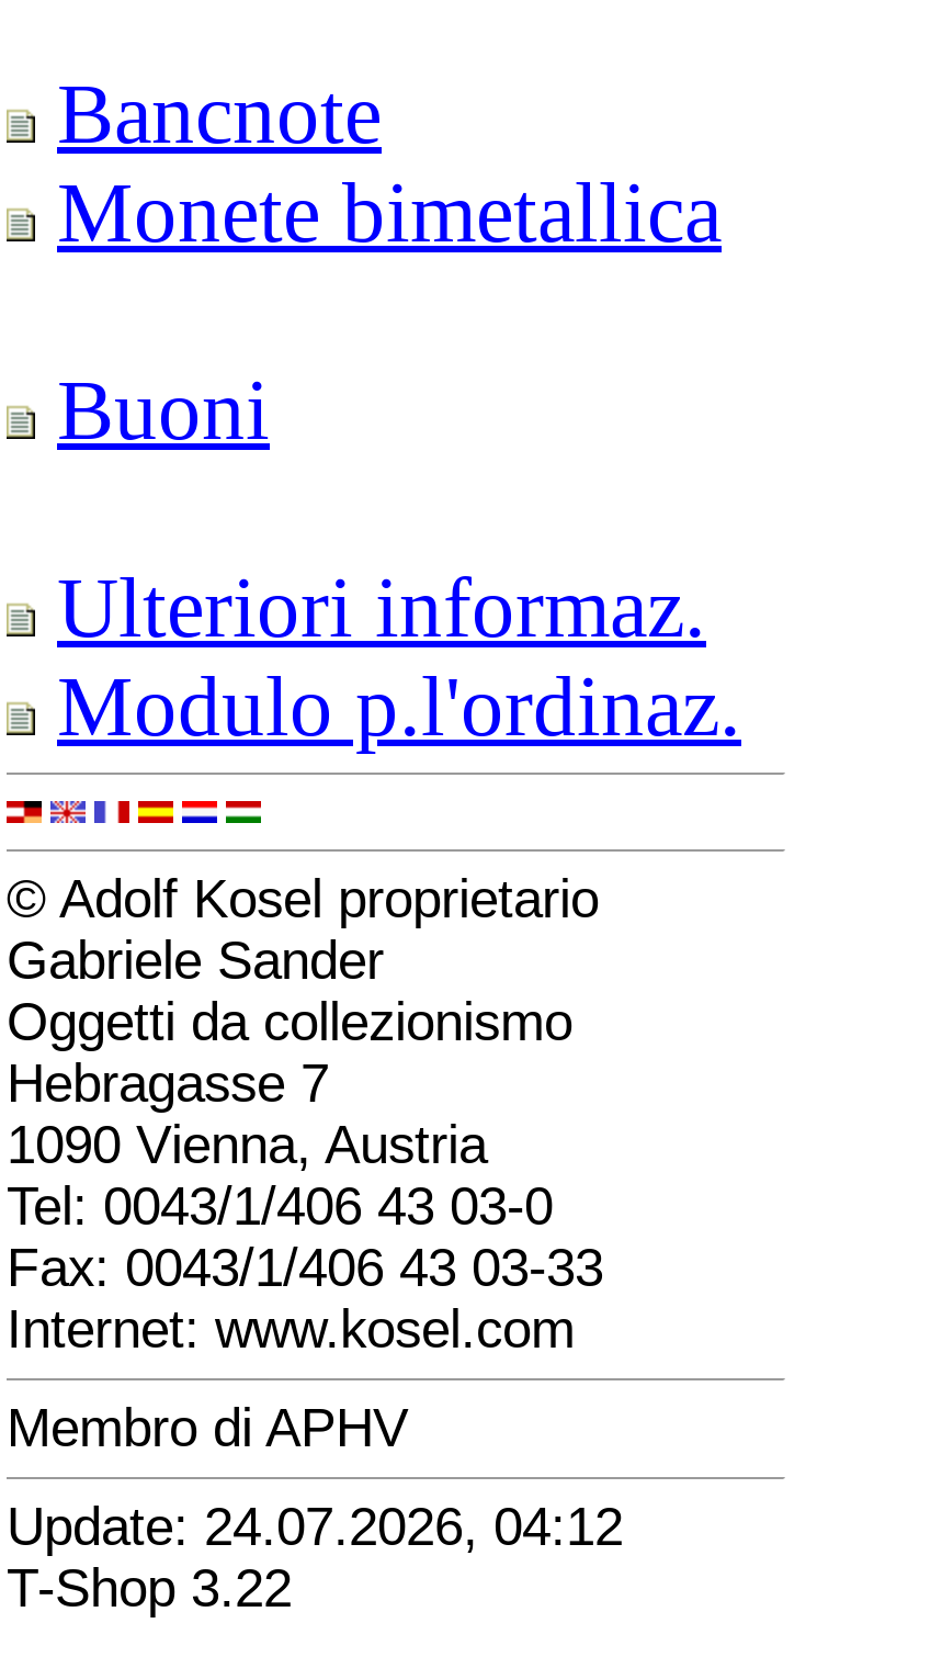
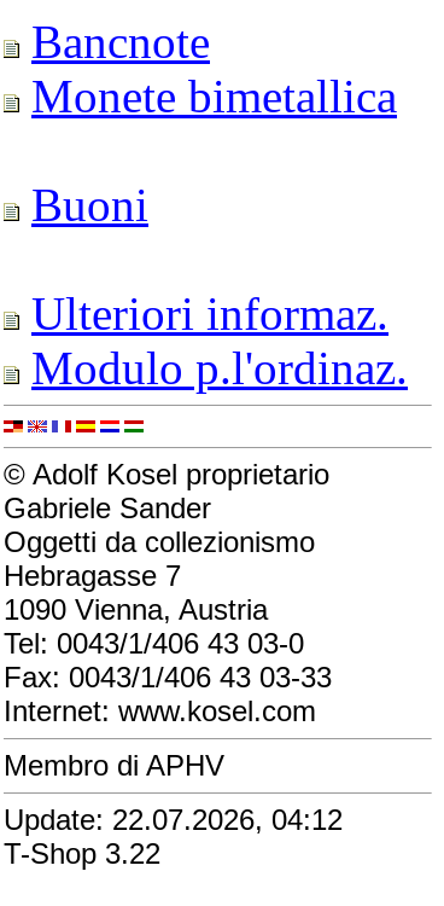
- Update: 24.07.2026, 04:12
+ Update: 22.07.2026, 04:12
